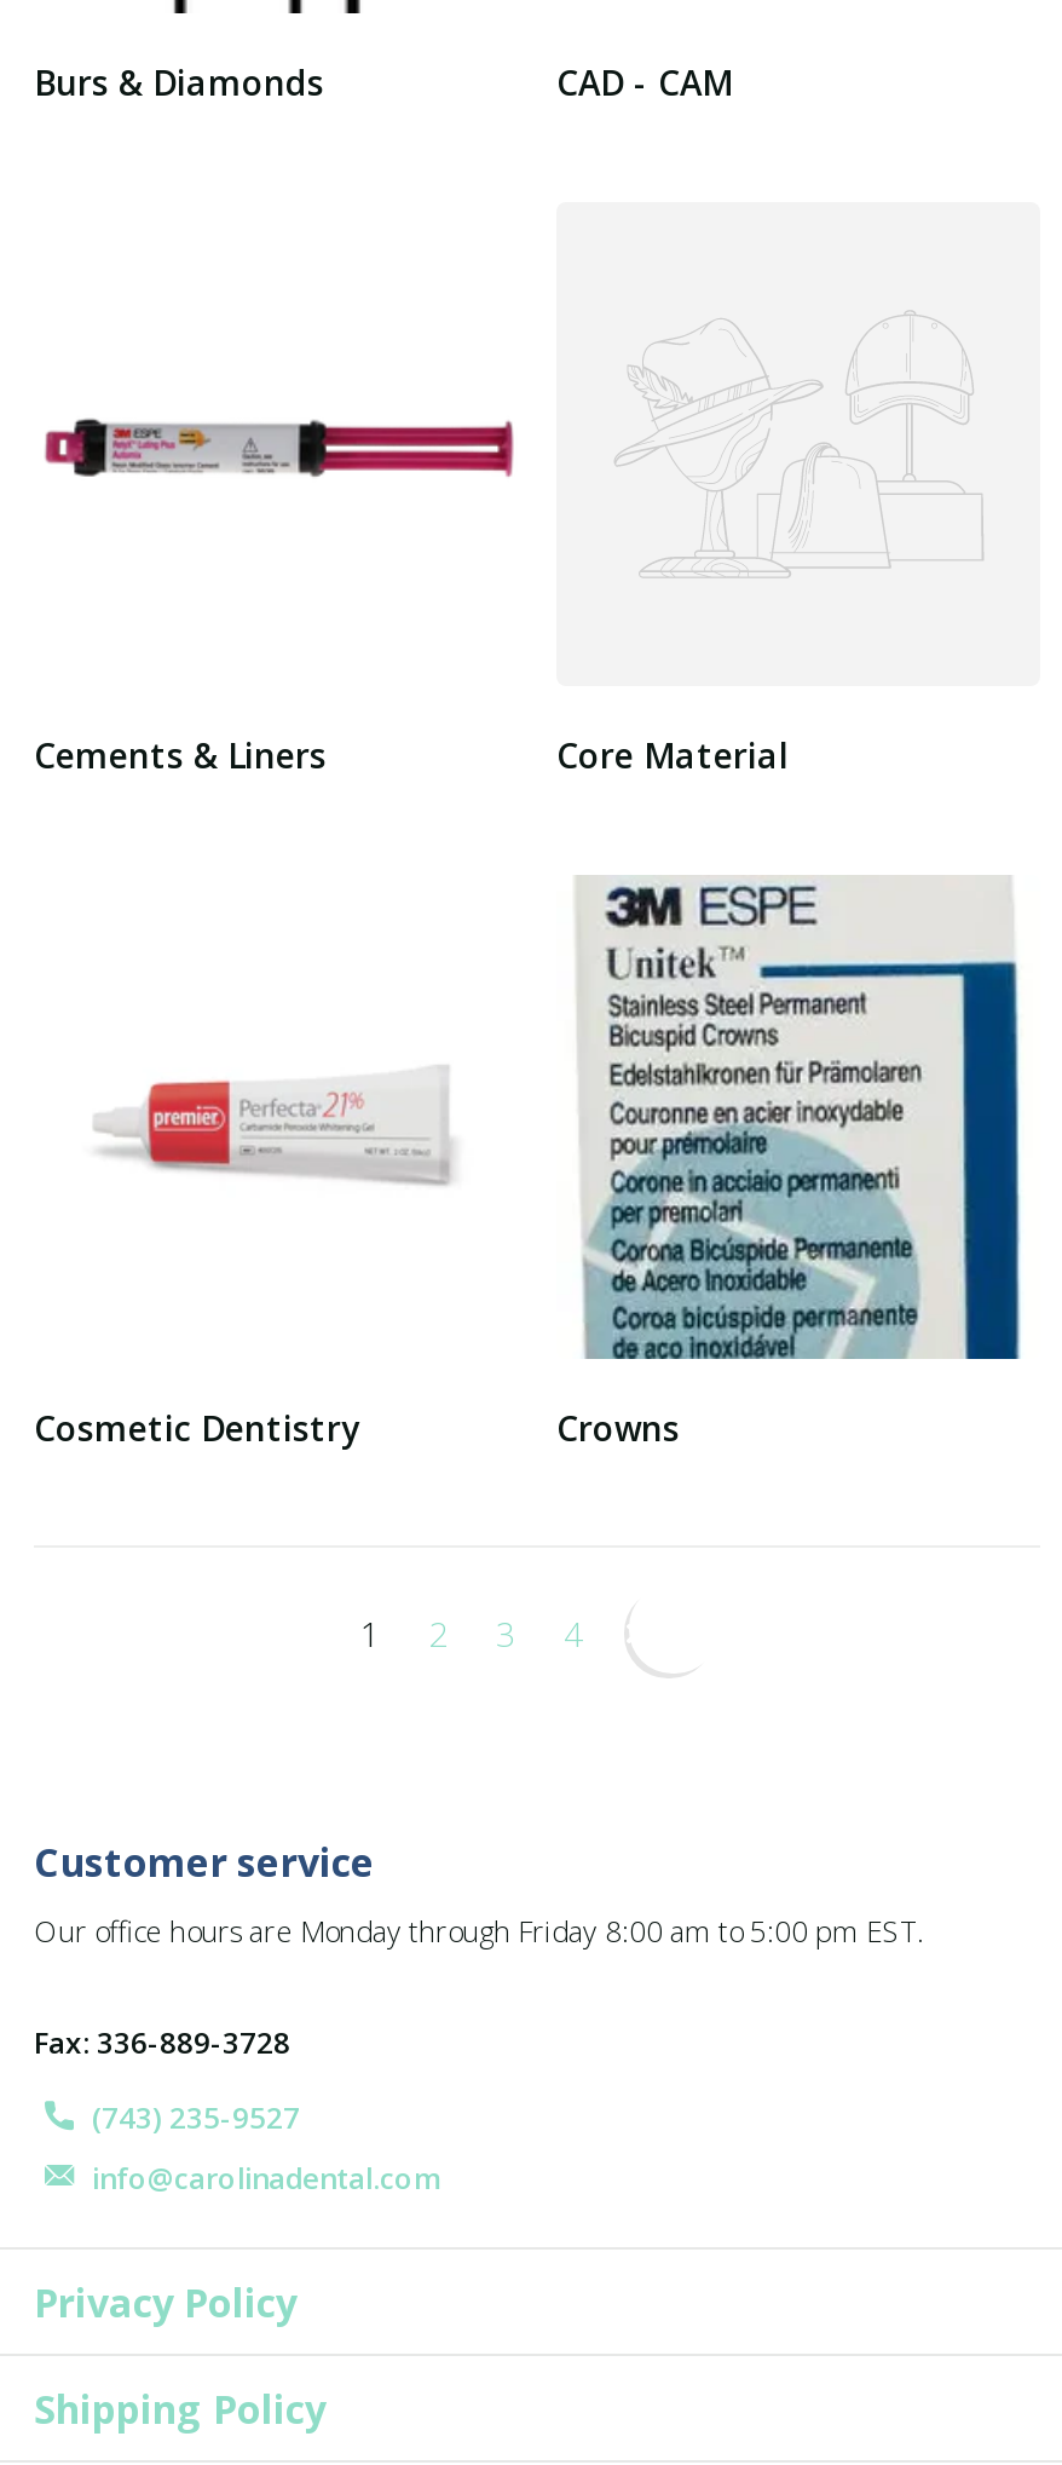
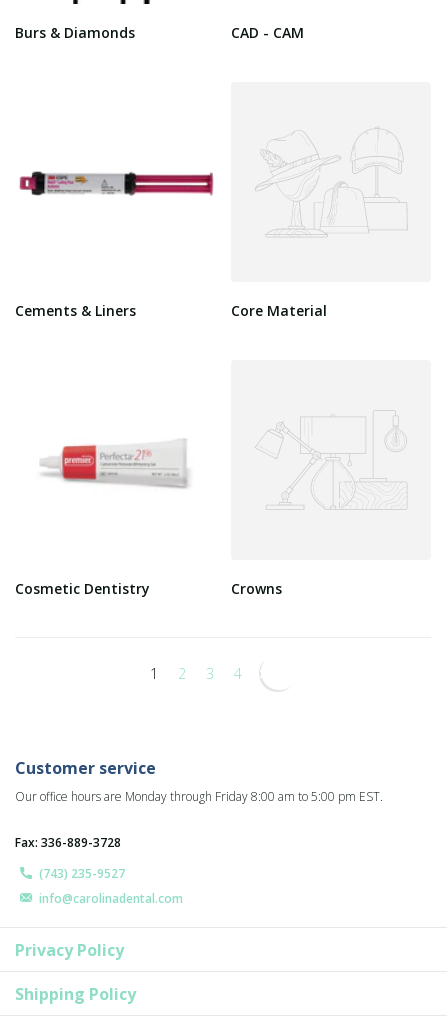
- [image]
